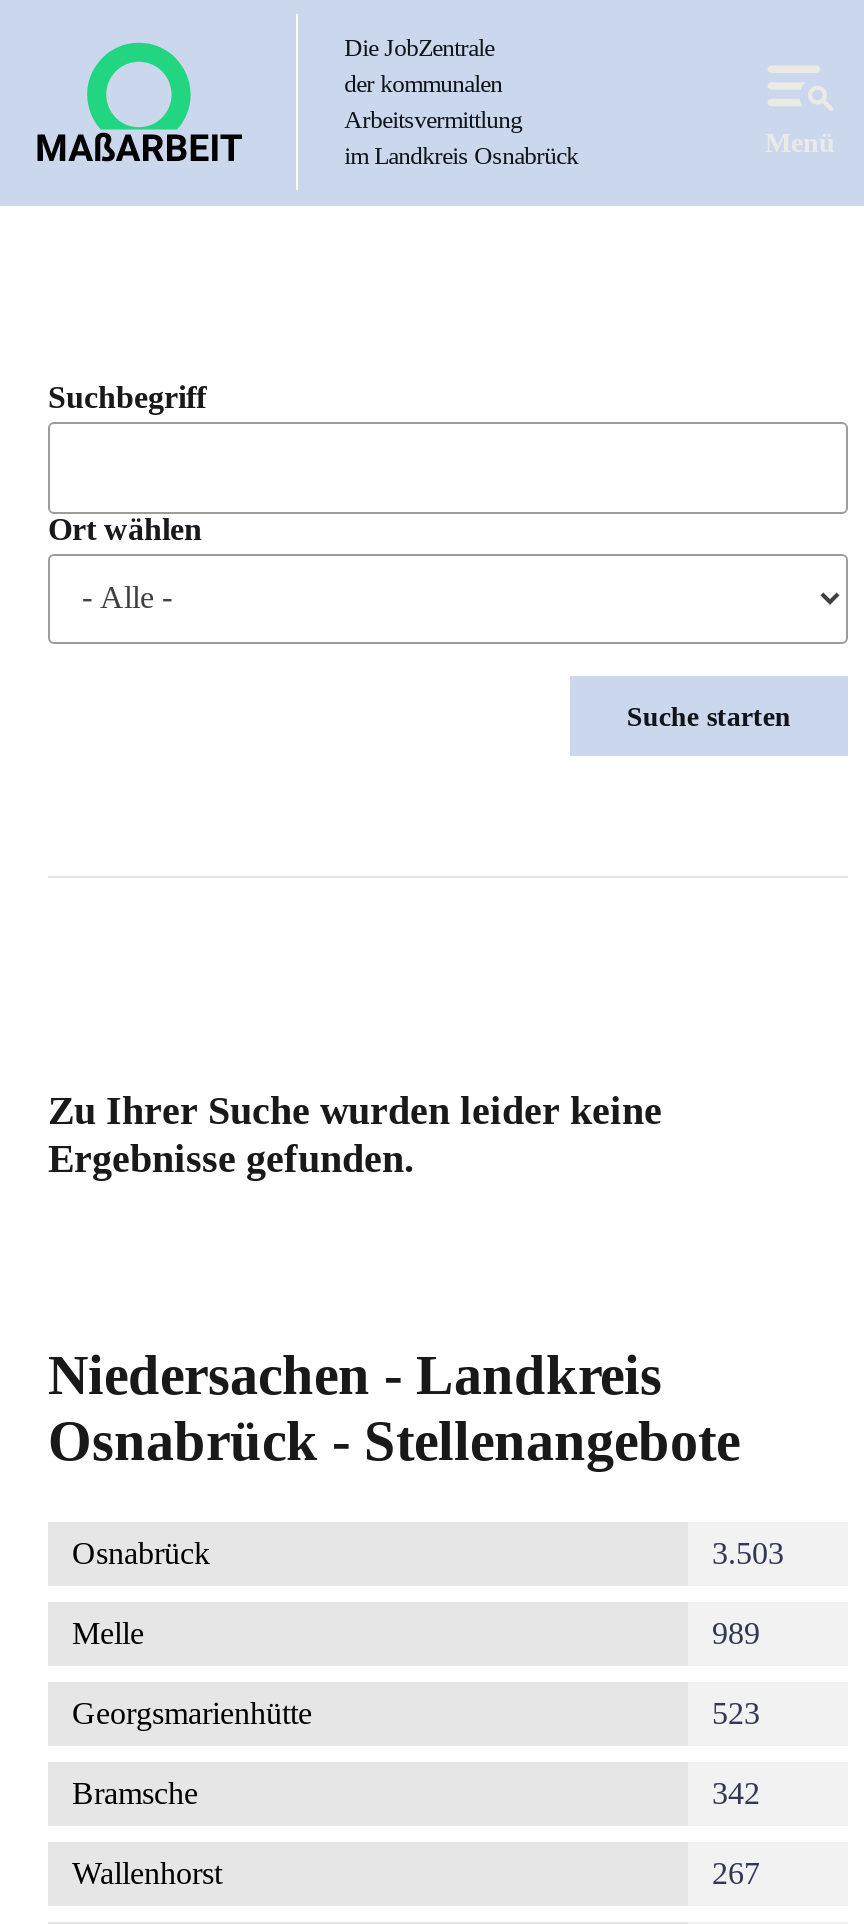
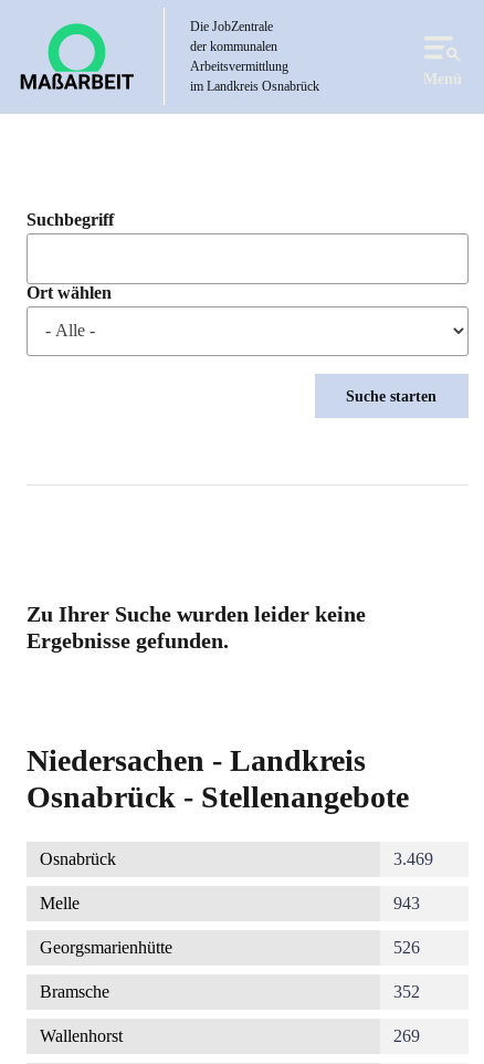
- 3.503
+ 3.469

- 989
+ 943

- 523
+ 526

- 342
+ 352

- 267
+ 269
